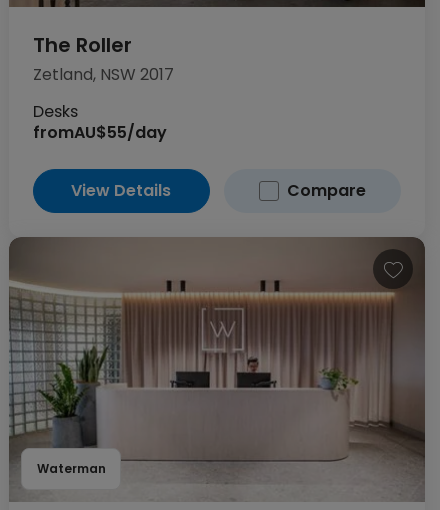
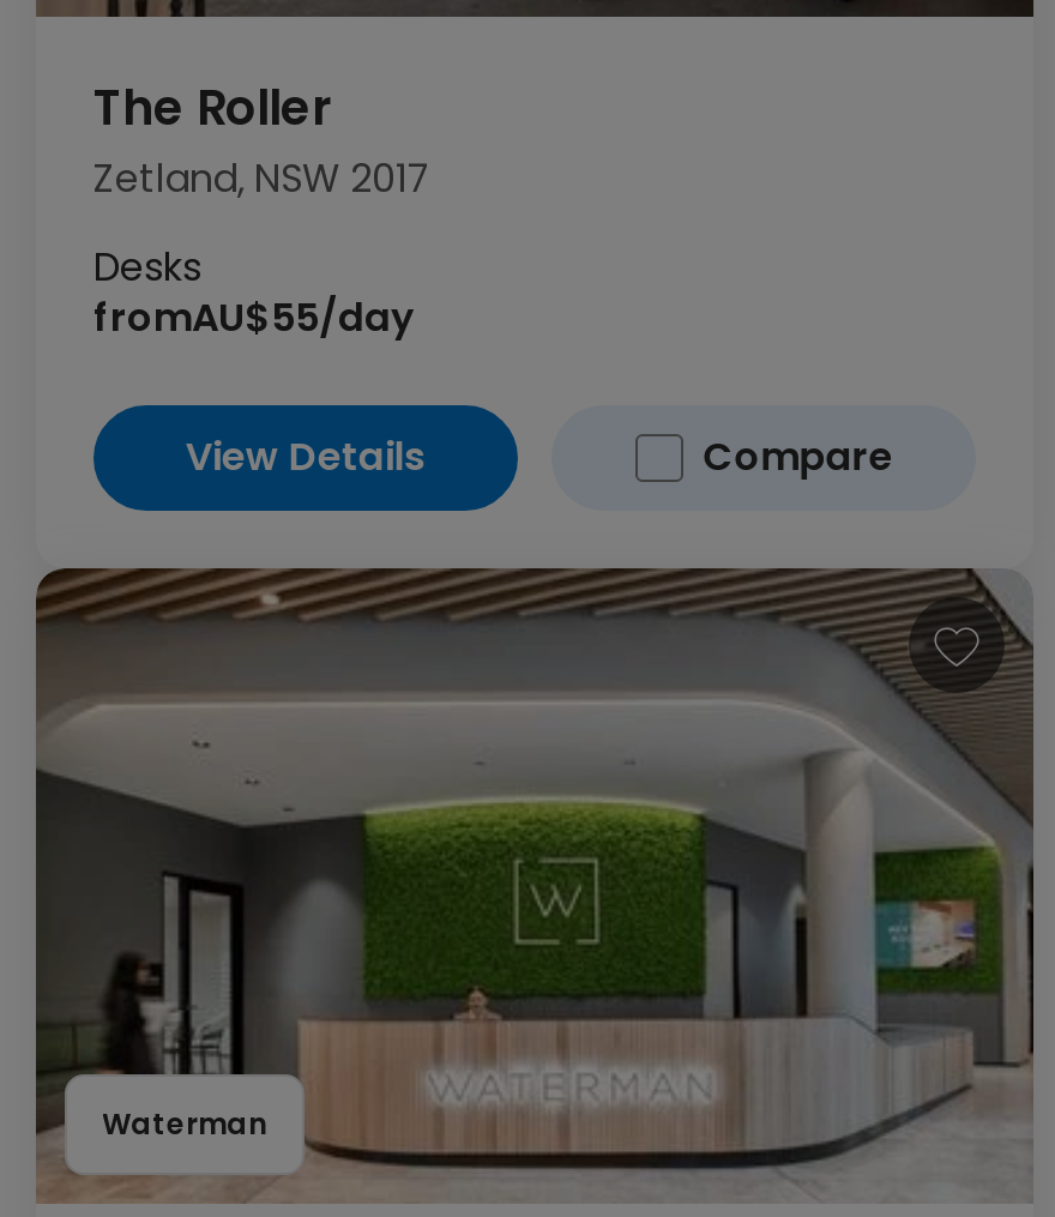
- [image]
+ [image]
